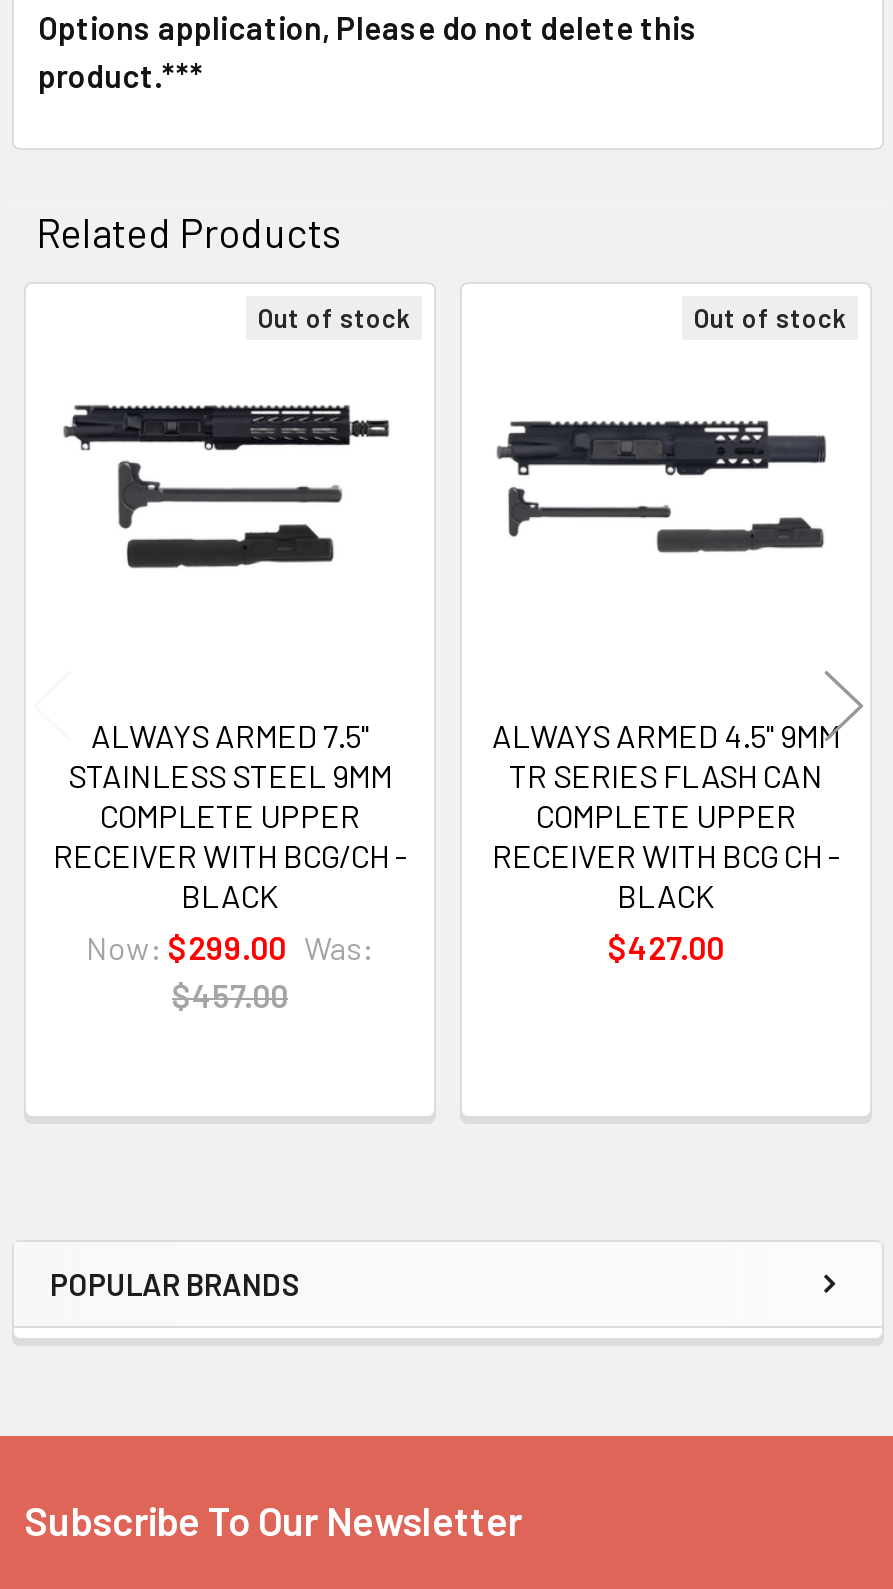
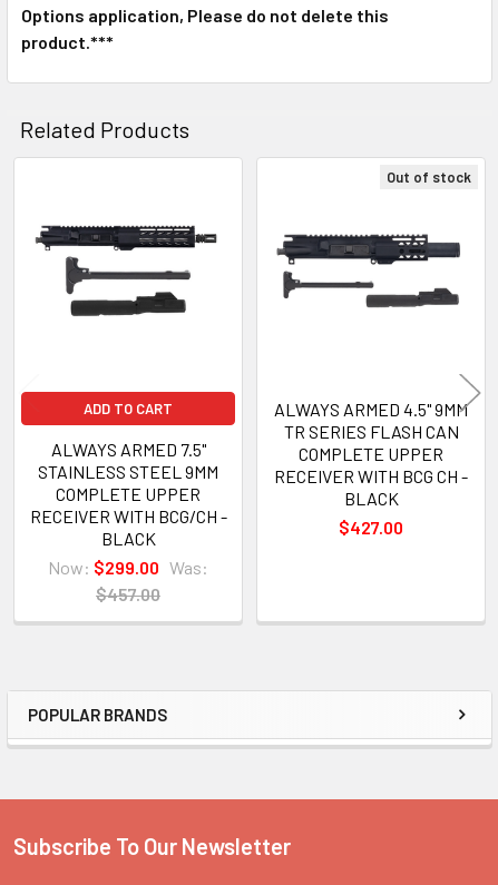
- Out of stock
+ ADD TO CART

moved down: ALWAYS ARMED 7.5" | STAINLESS STEEL 9MM | COMPLETE UPPER | RECEIVER WITH BCG/CH - | BLACK | Now: $299.00 Was: | $457.00
